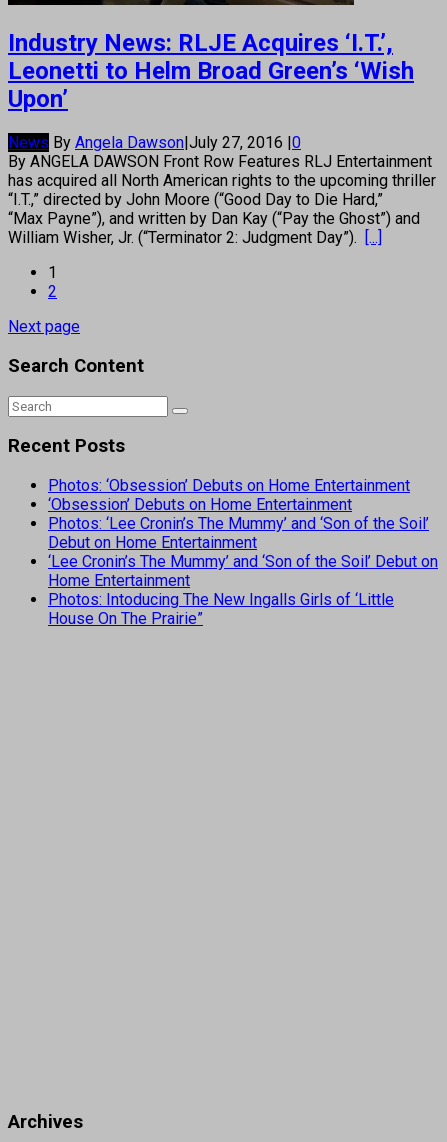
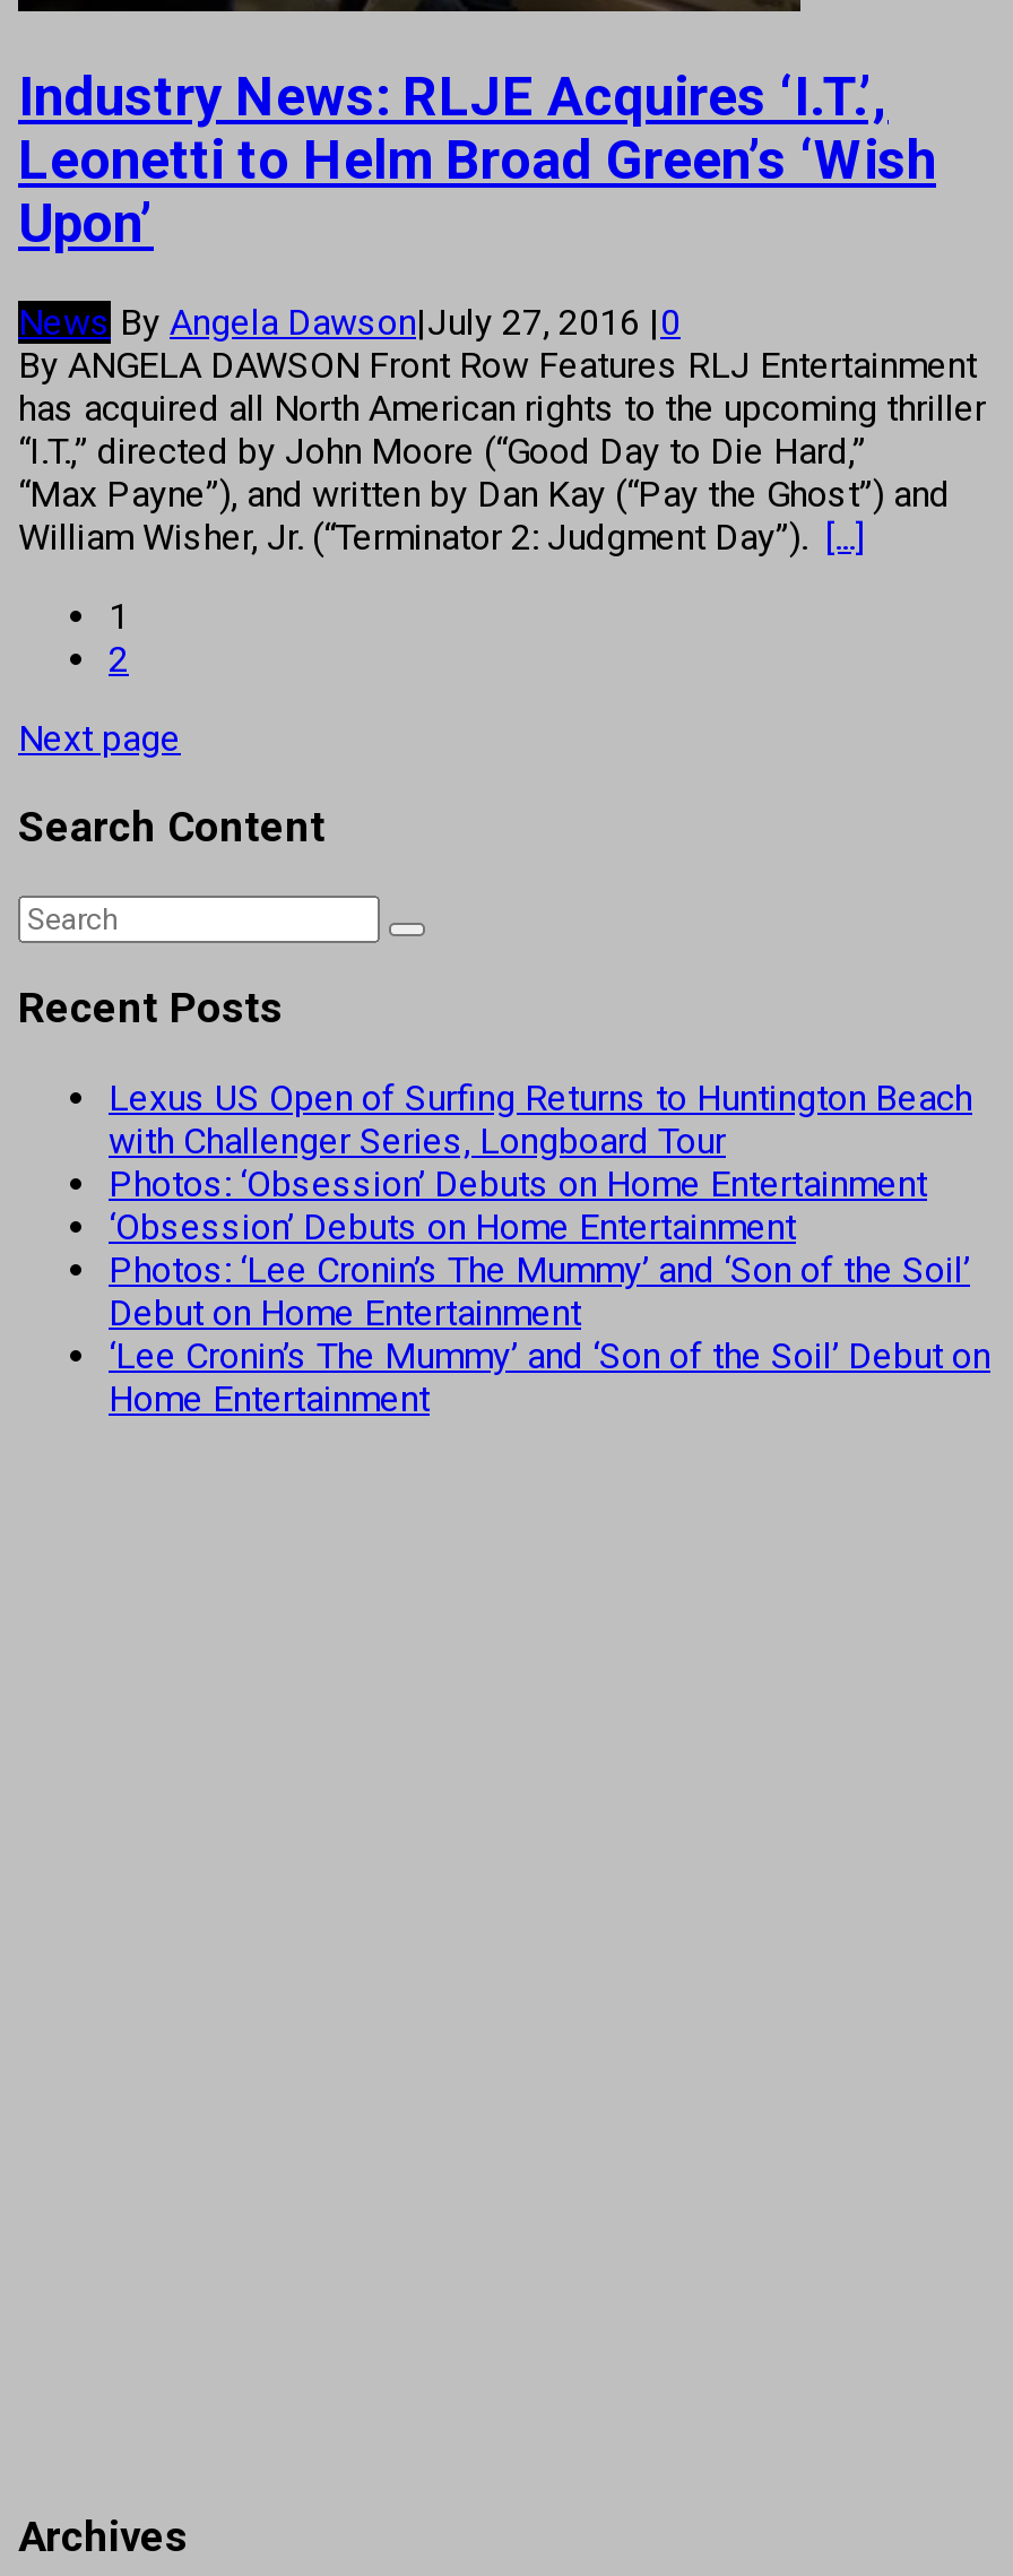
+ Lexus US Open of Surfing Returns to Huntington Beach
+ with Challenger Series, Longboard Tour

moved down: Photos: ‘Obsession’ Debuts on Home Entertainment | ‘Obsession’ Debuts on Home Entertainment | Photos: ‘Lee Cronin’s The Mummy’ and ‘Son of the Soil’ | Debut on Home Entertainment | ‘Lee Cronin’s The Mummy’ and ‘Son of the Soil’ Debut on | Home Entertainment

- Photos: Intoducing The New Ingalls Girls of ‘Little
- House On The Prairie”
